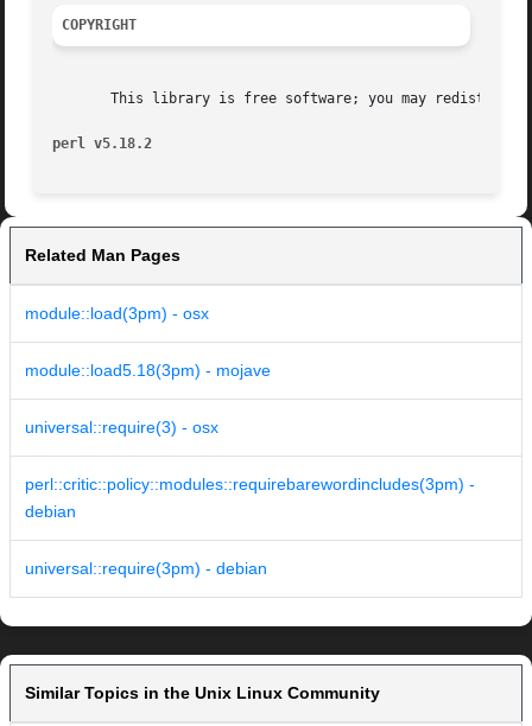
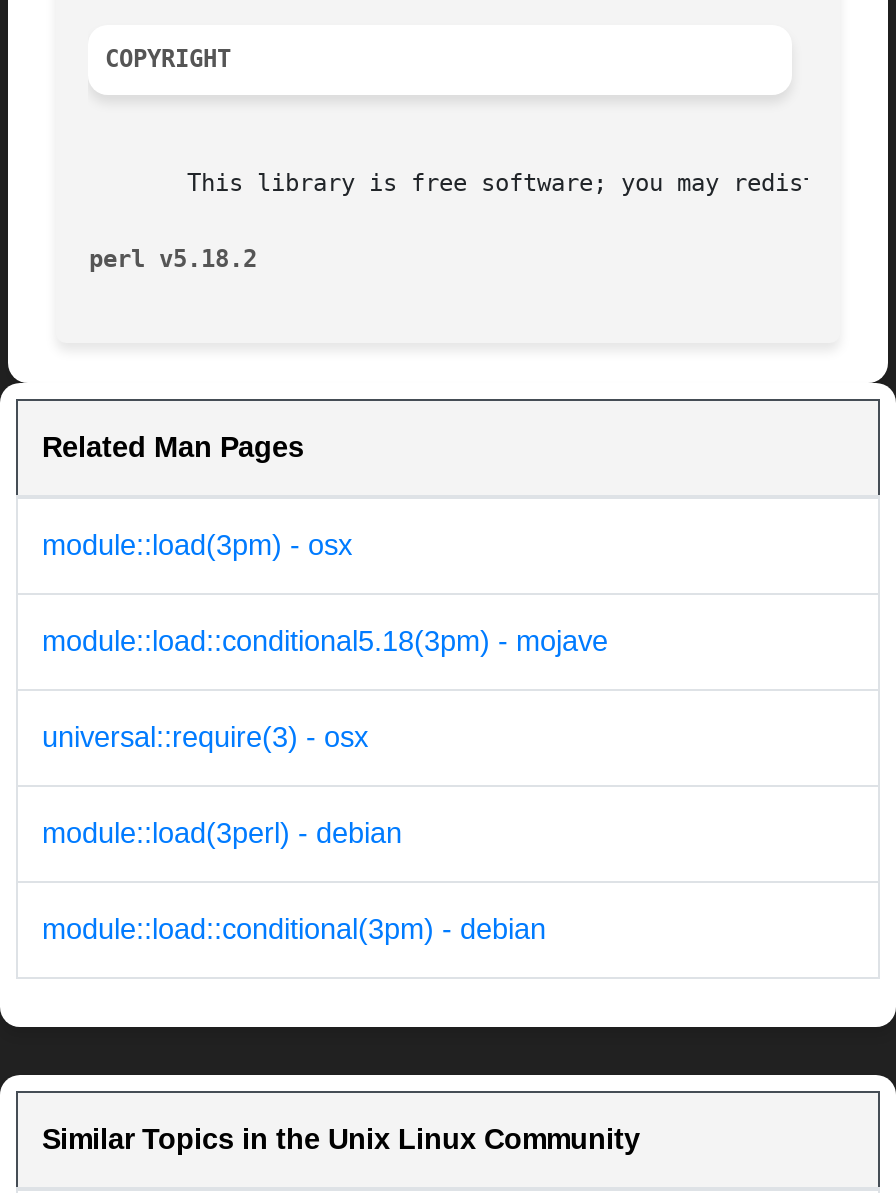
- module::load5.18(3pm) - mojave
+ module::load::conditional5.18(3pm) - mojave

- perl::critic::policy::modules::requirebarewordincludes(3pm) -
- debian
+ module::load(3perl) - debian

- universal::require(3pm) - debian
+ module::load::conditional(3pm) - debian
